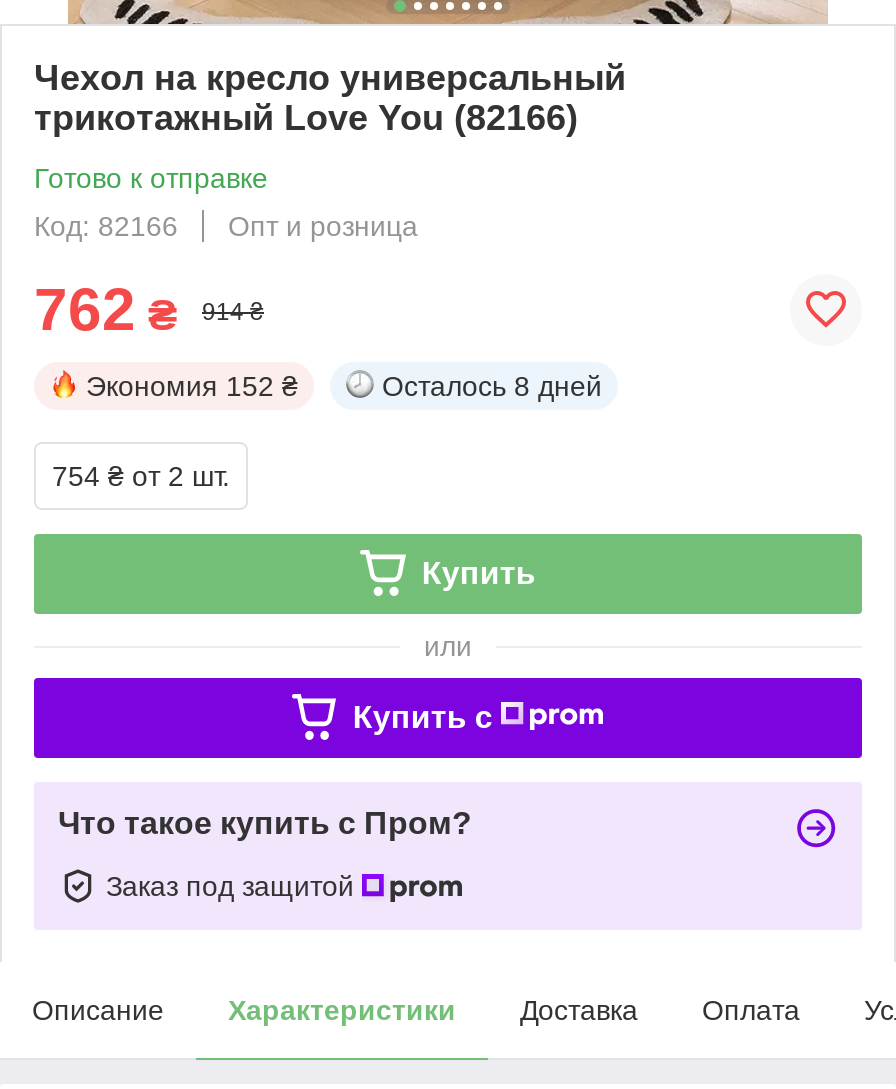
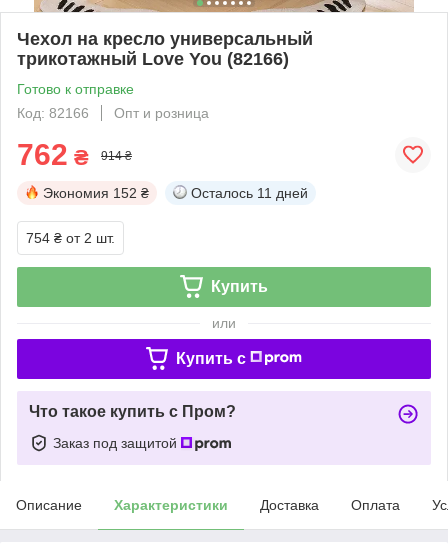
- Осталось 8 дней
+ Осталось 11 дней
